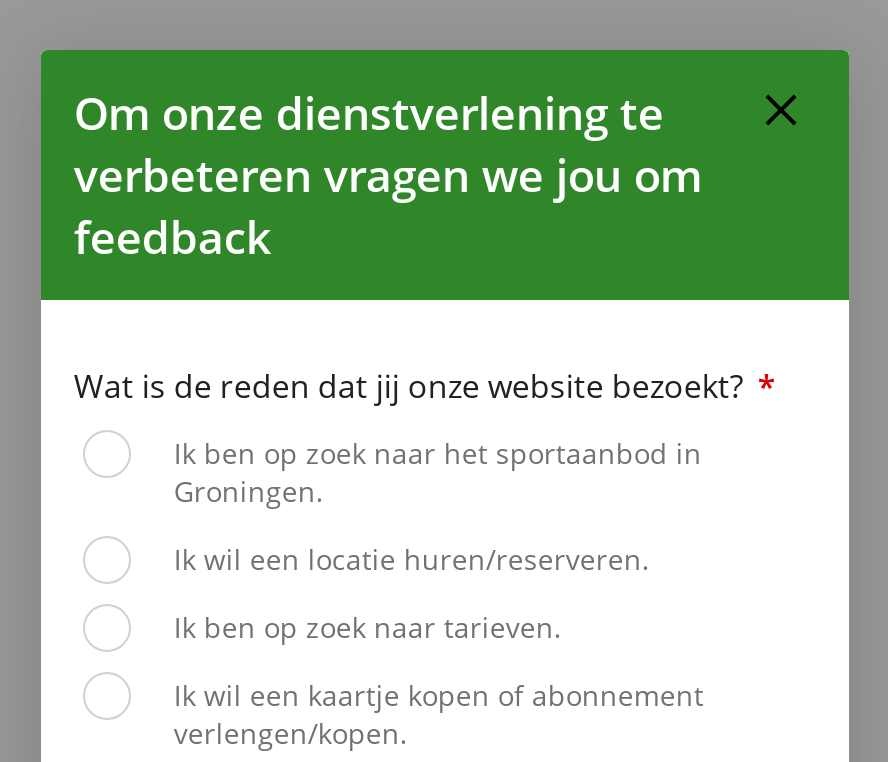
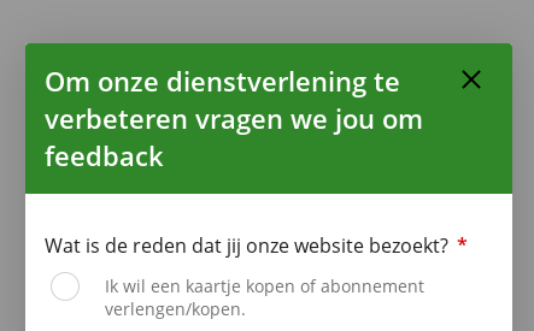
- Ik ben op zoek naar het sportaanbod in
- Groningen.
- Ik wil een locatie huren/reserveren.
- Ik ben op zoek naar tarieven.
